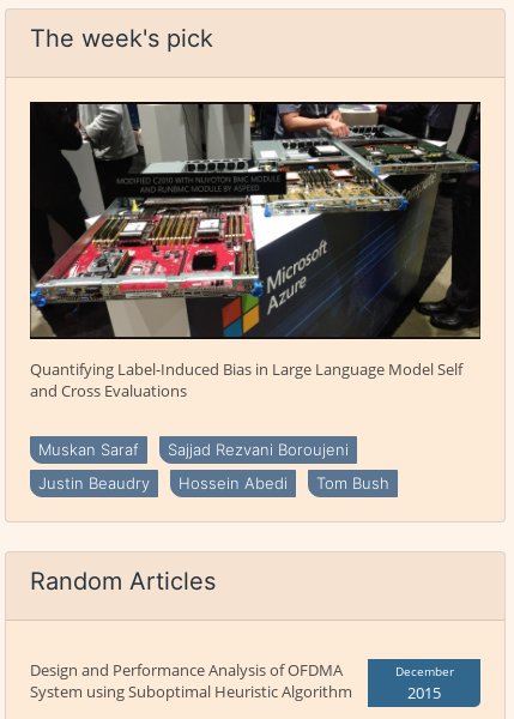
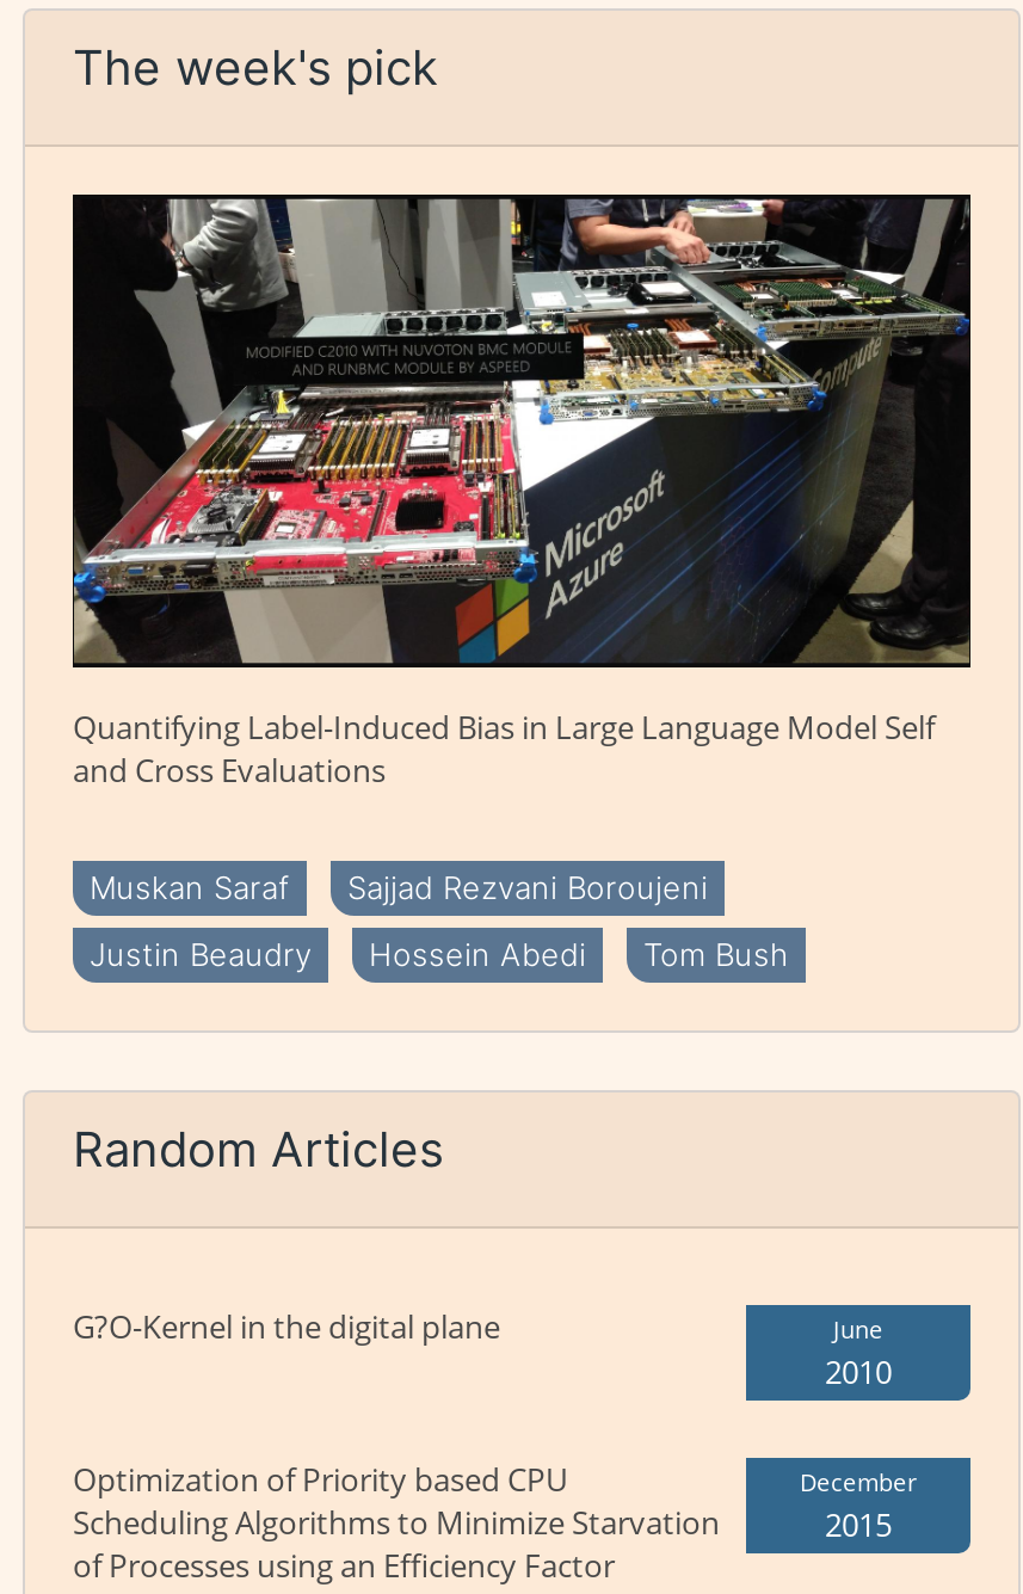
- Design and Performance Analysis of OFDMA
- System using Suboptimal Heuristic Algorithm
+ G?O-Kernel in the digital plane
+ June
+ 2010
+ Optimization of Priority based CPU
+ Scheduling Algorithms to Minimize Starvation
+ of Processes using an Efficiency Factor
